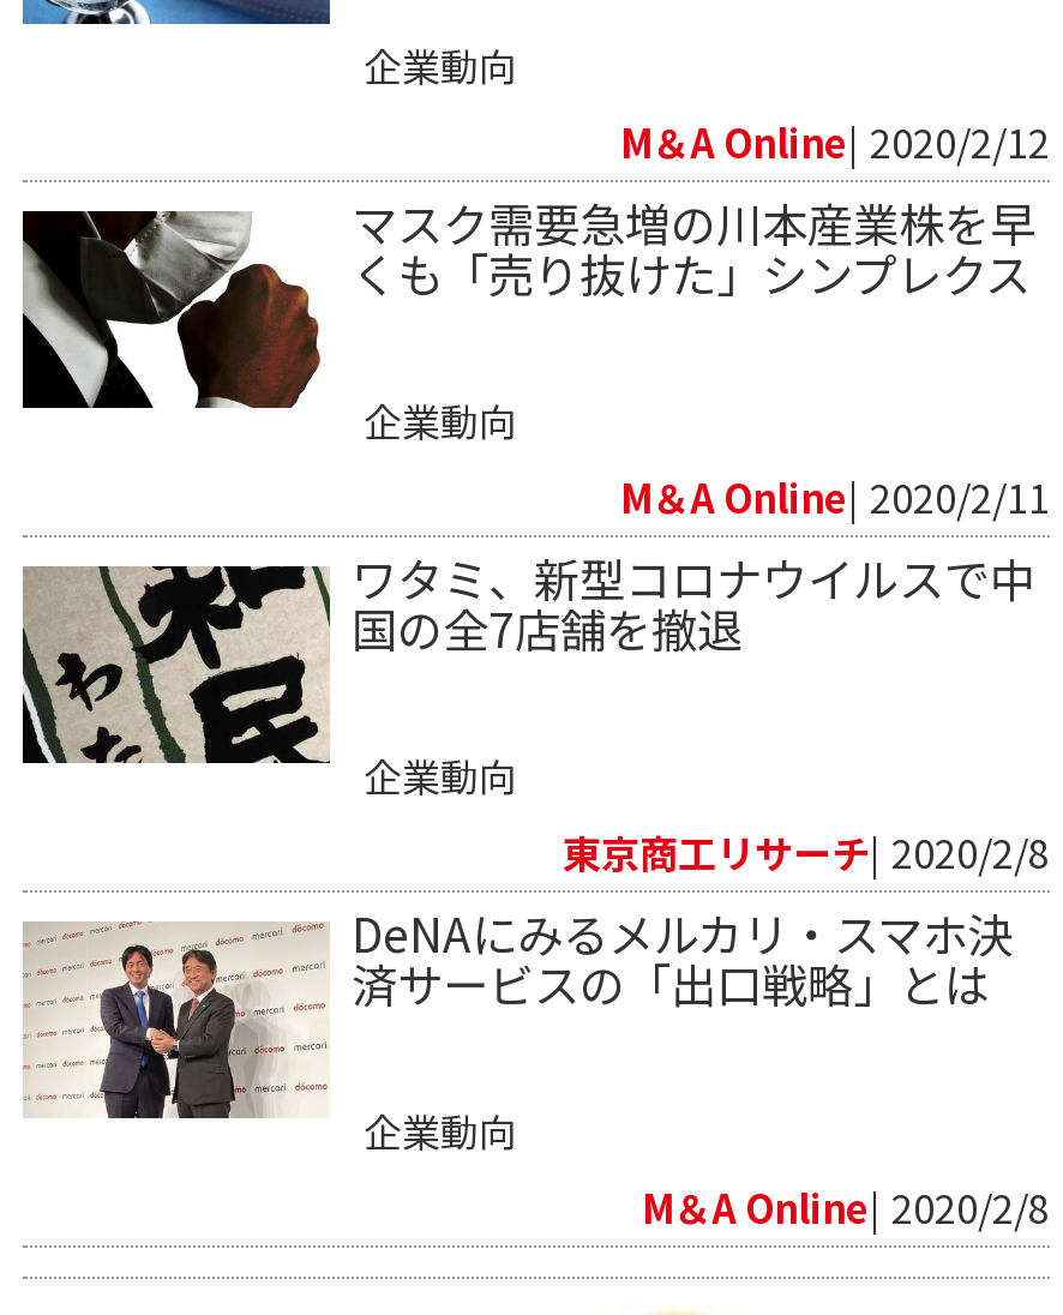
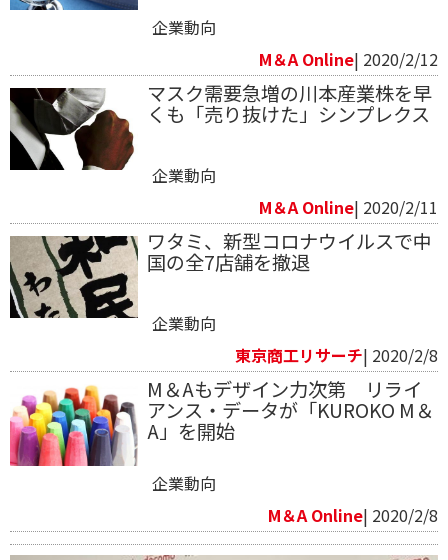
- [image]
- DeNAにみるメルカリ・スマホ決
- 済サービスの「出口戦略」とは
+ [image]
+ M＆Aもデザイン力次第 リライ
+ アンス・データが「KUROKO M＆
+ A」を開始
